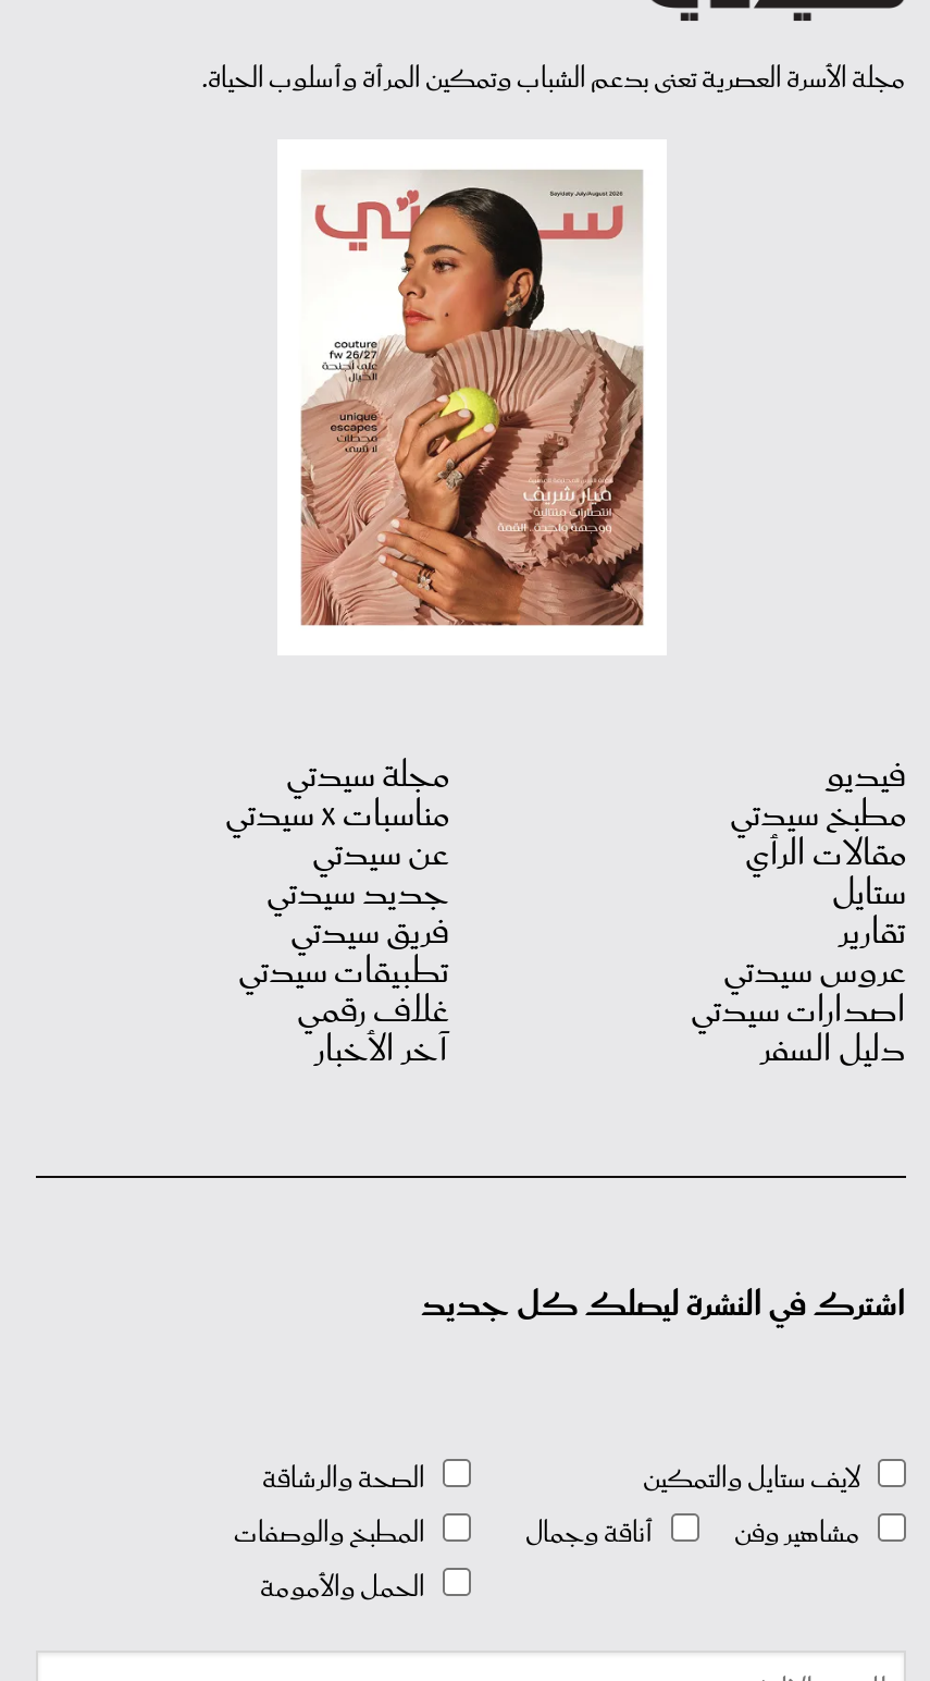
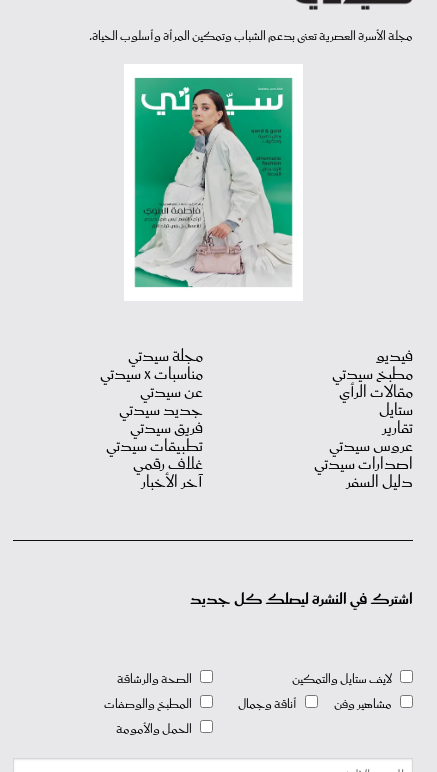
- [image]
+ [image]
